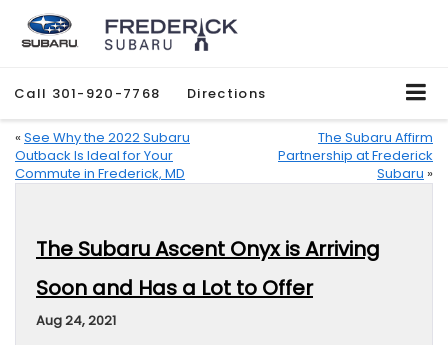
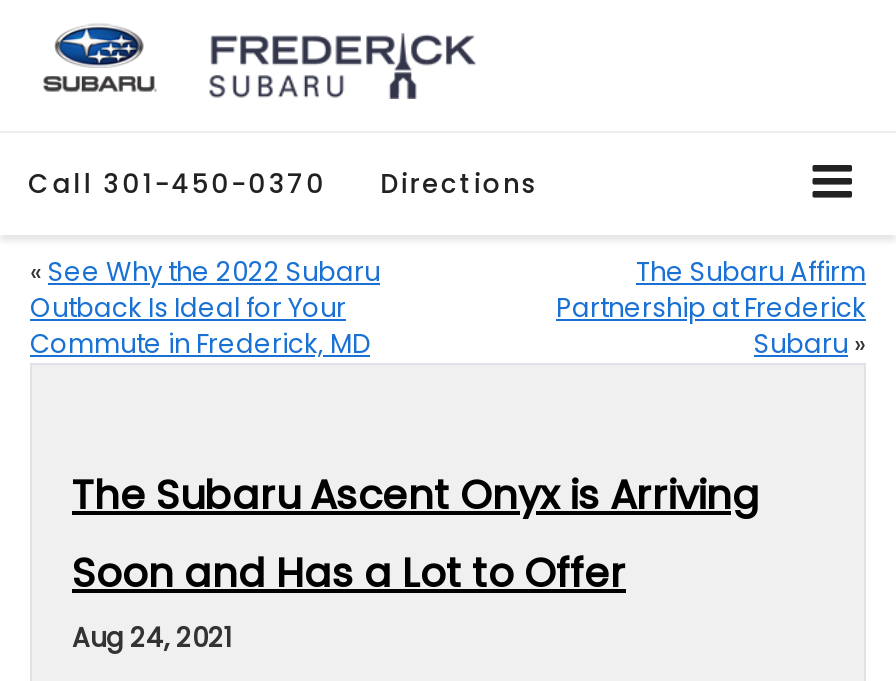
- Call 301-920-7768 Directions
+ Call 301-450-0370 Directions
